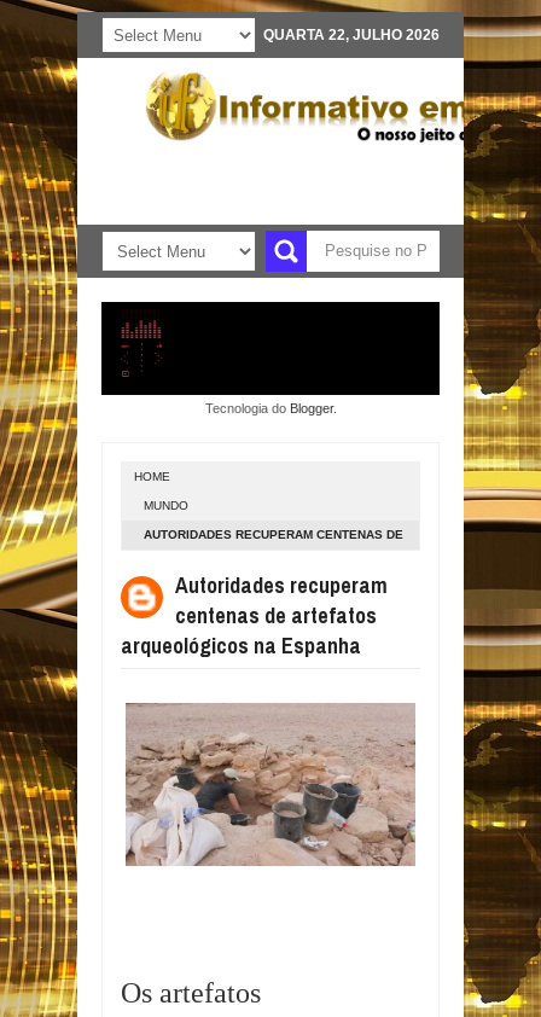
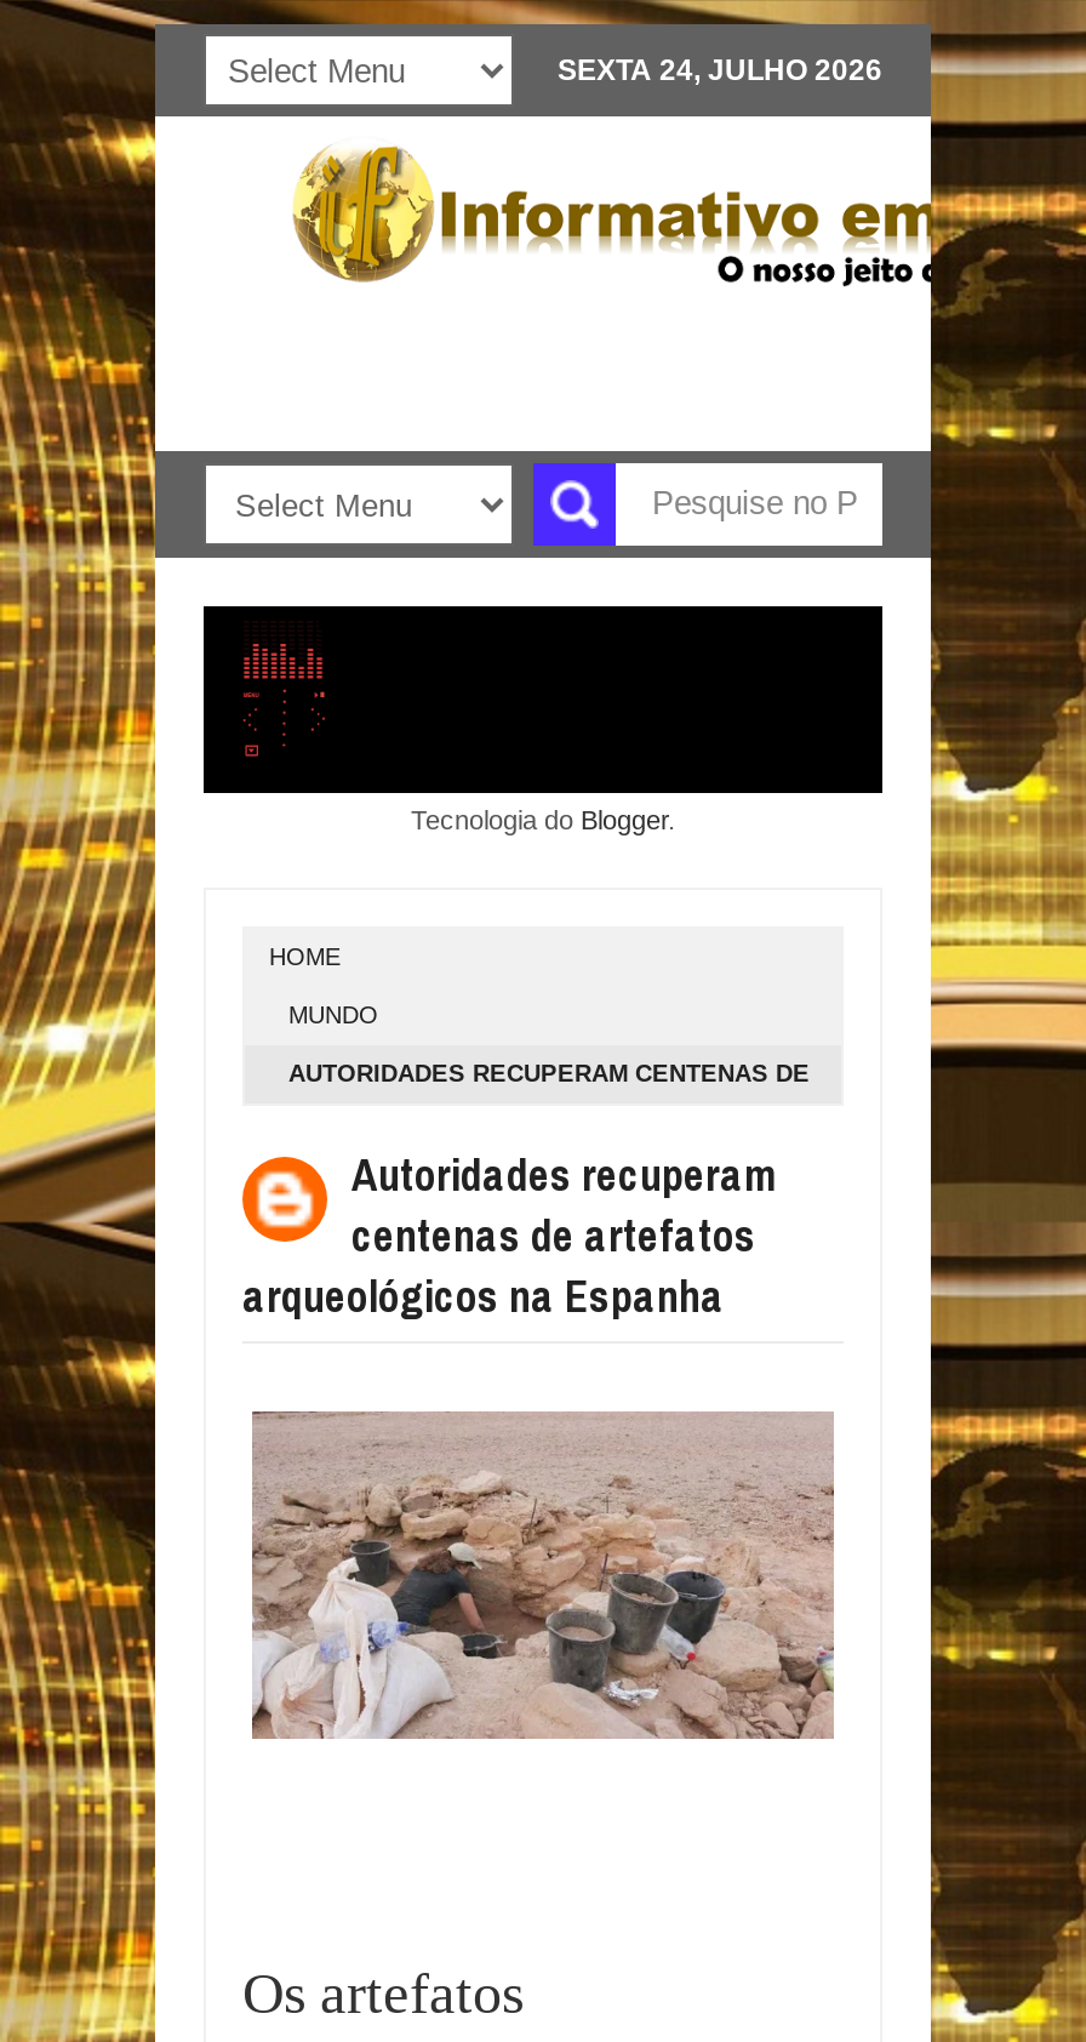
- QUARTA 22, JULHO 2026
+ SEXTA 24, JULHO 2026
